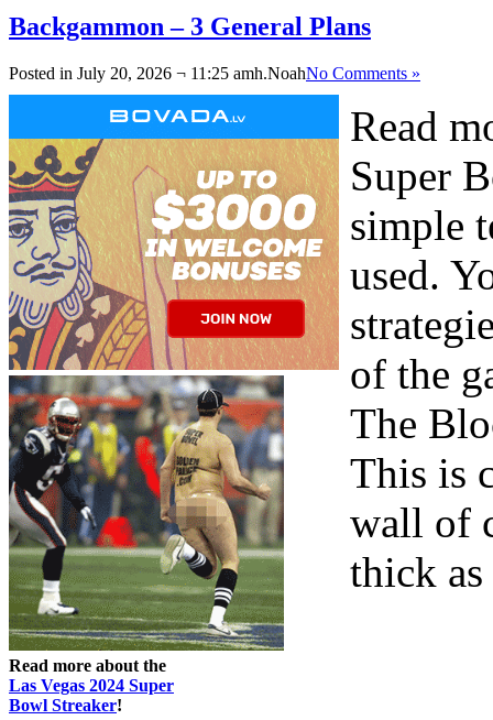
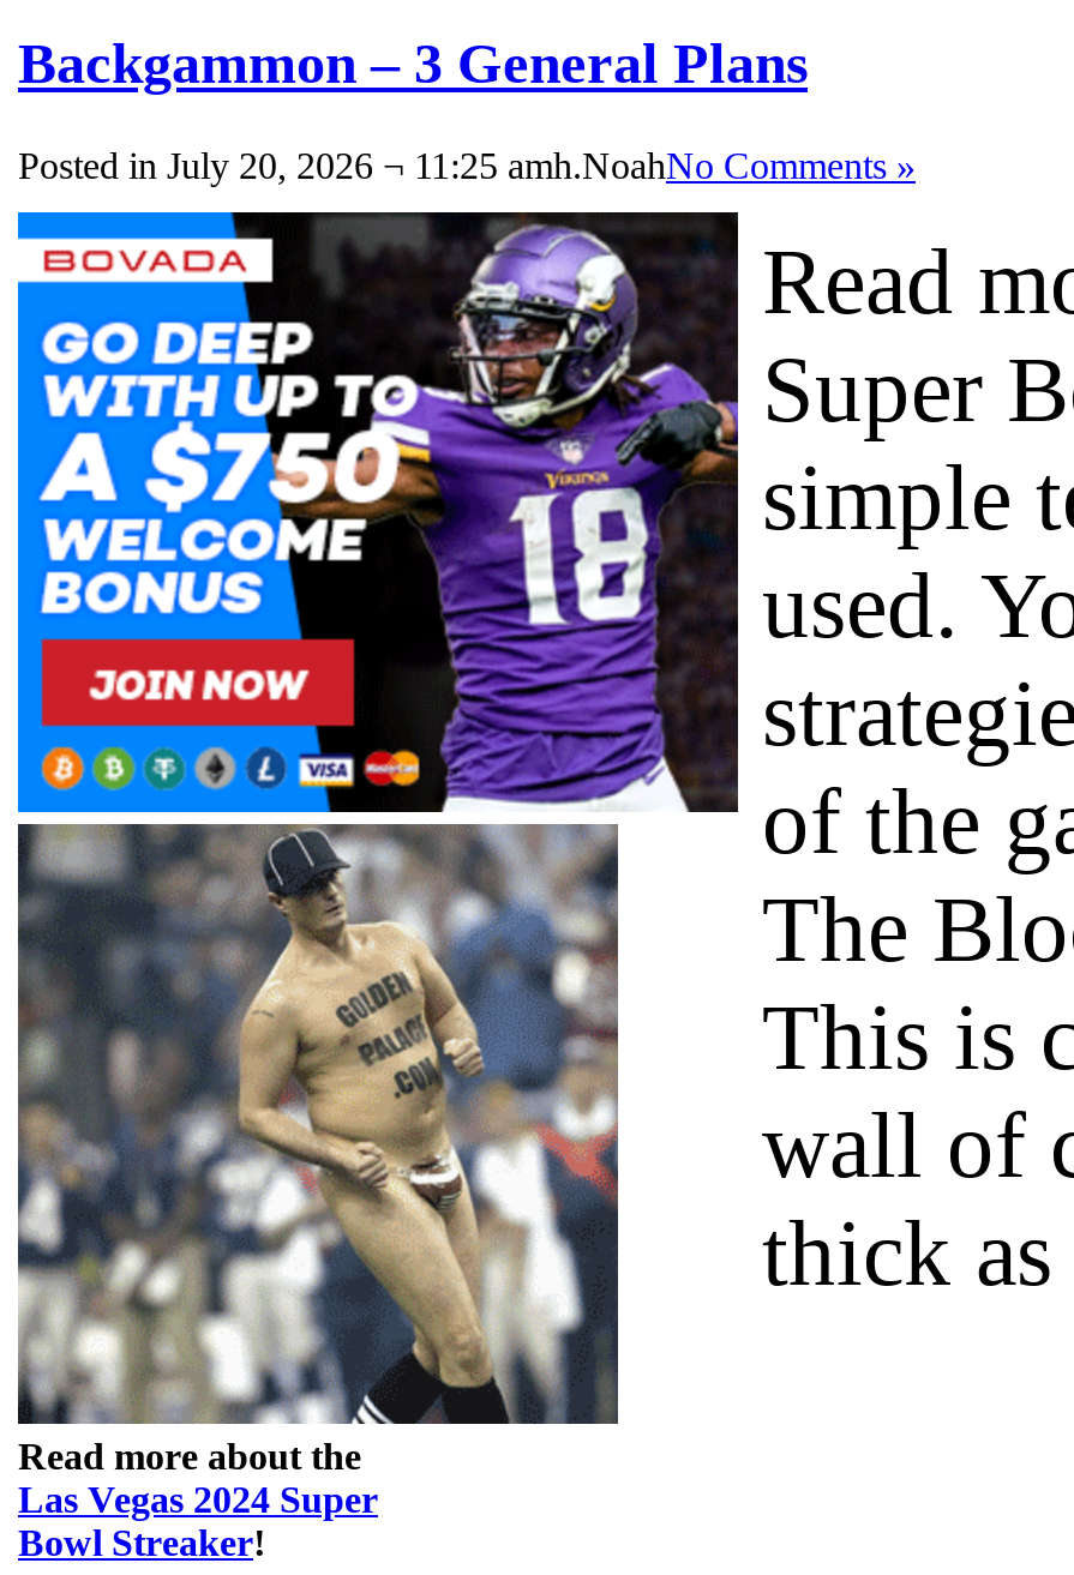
- [image]
+ [image]
